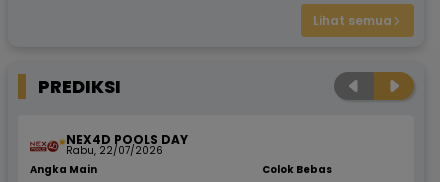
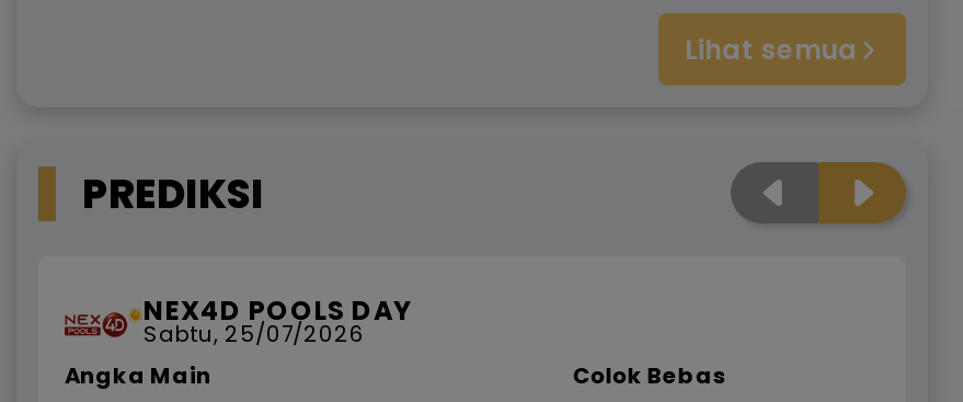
- Rabu, 22/07/2026
+ Sabtu, 25/07/2026
